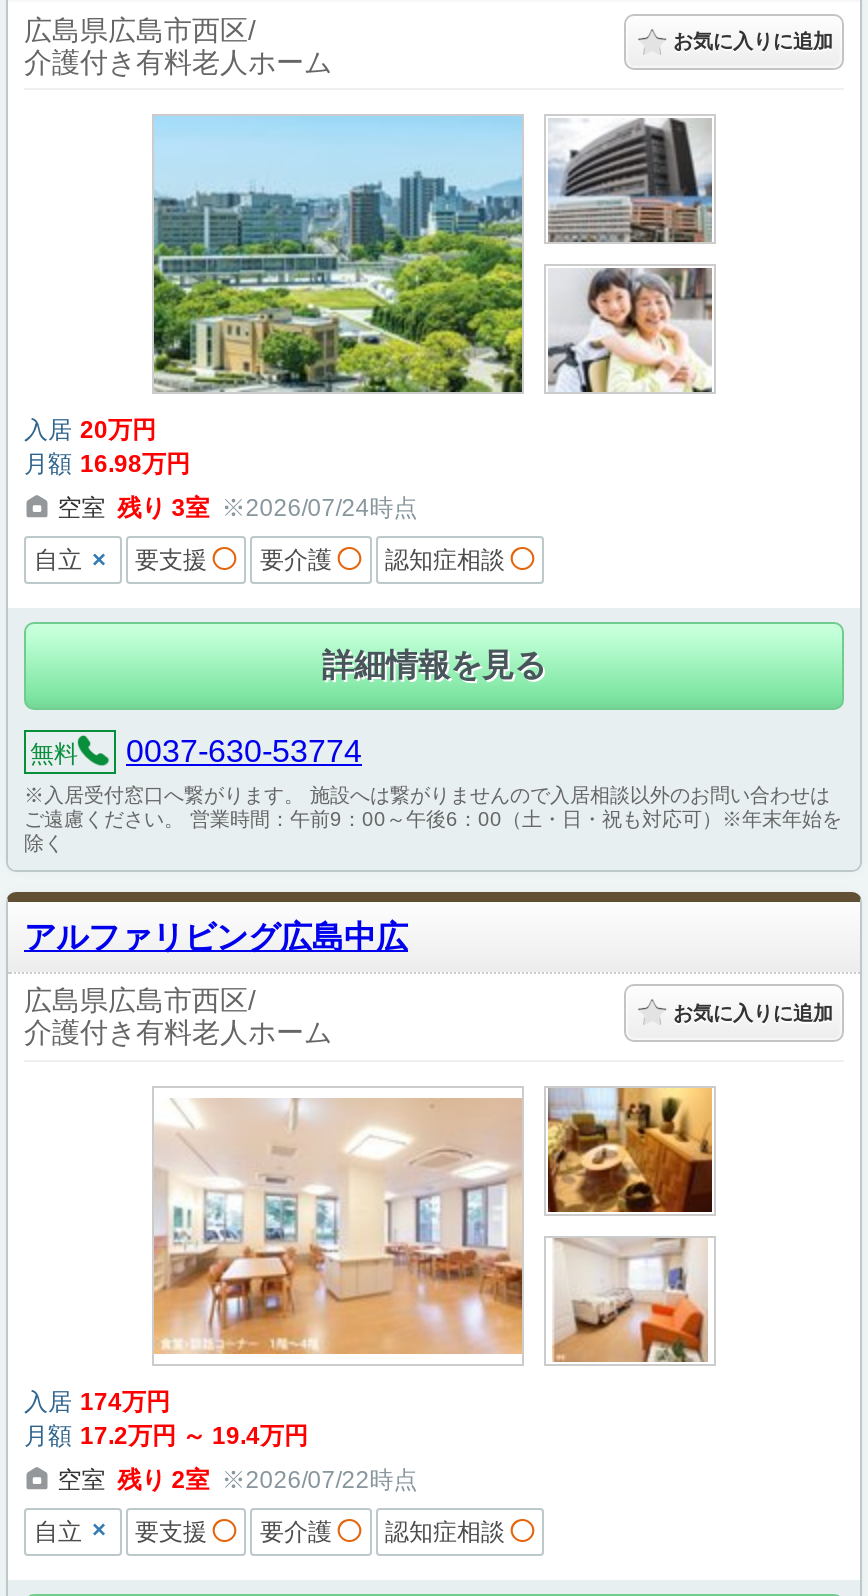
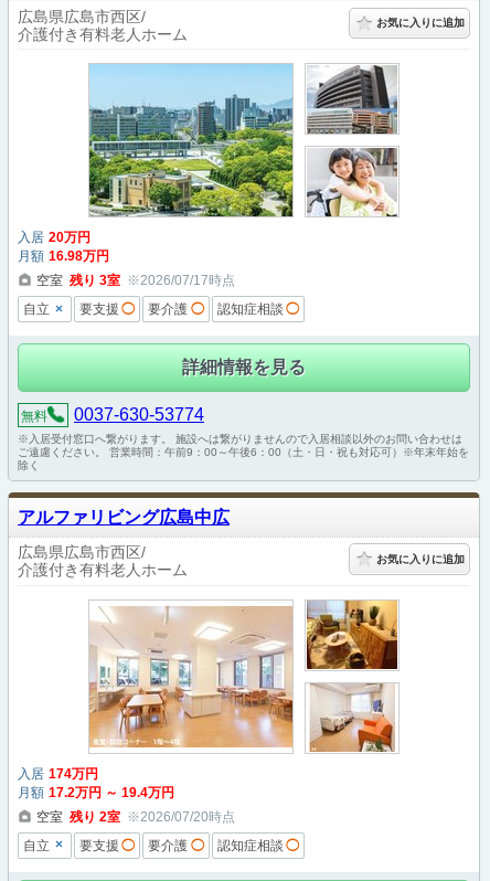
- 空室 残り 3室 ※2026/07/24時点
+ 空室 残り 3室 ※2026/07/17時点

- 空室 残り 2室 ※2026/07/22時点
+ 空室 残り 2室 ※2026/07/20時点
